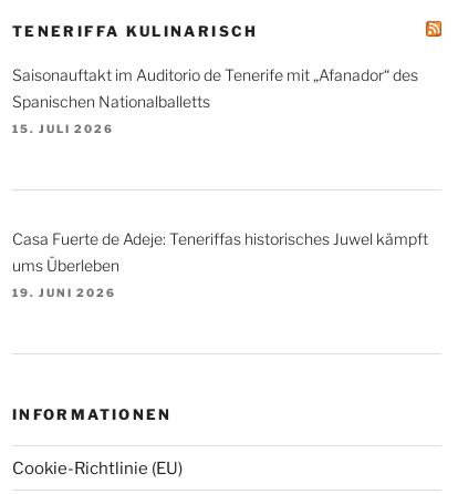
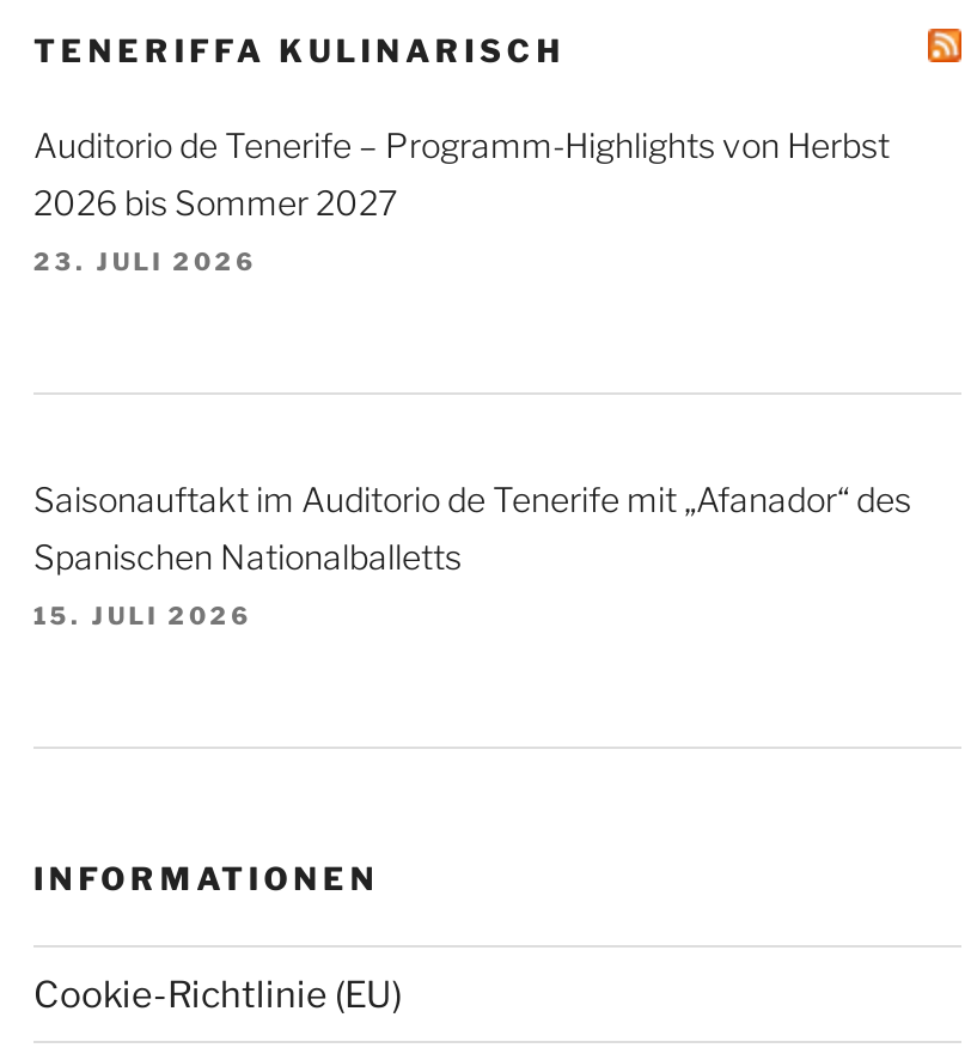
+ Auditorio de Tenerife – Programm-Highlights von Herbst
+ 2026 bis Sommer 2027
+ 23. JULI 2026

moved down: Saisonauftakt im Auditorio de Tenerife mit „Afanador“ des | Spanischen Nationalballetts | 15. JULI 2026

- Casa Fuerte de Adeje: Teneriffas historisches Juwel kämpft
- ums Überleben
- 19. JUNI 2026
